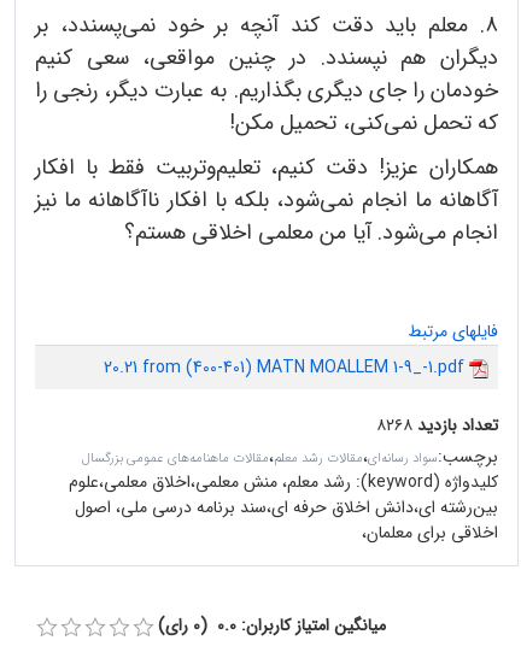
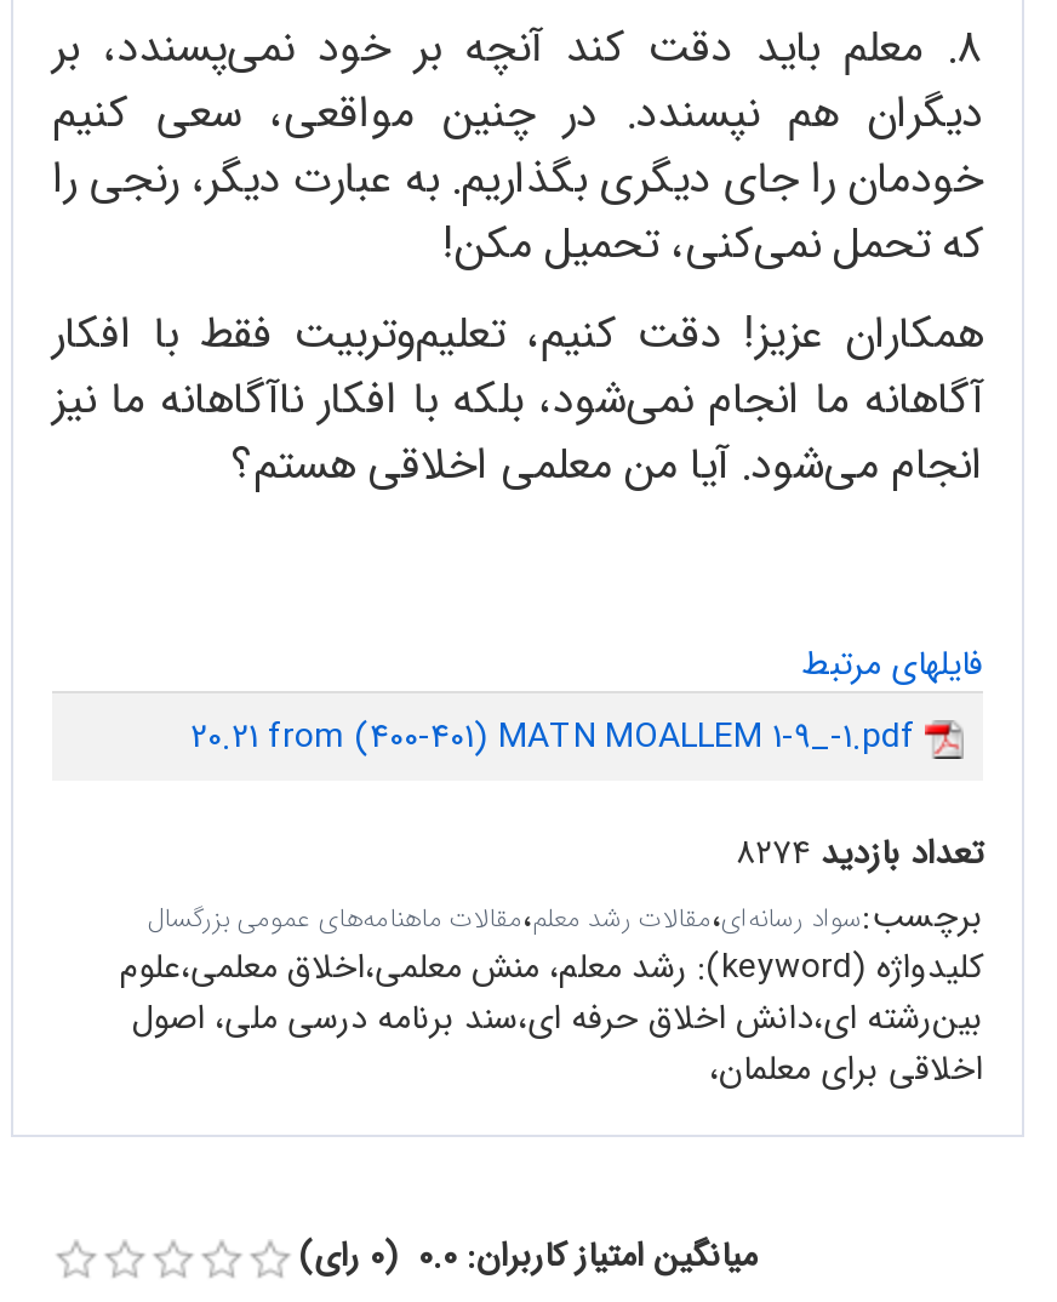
- تعداد بازدید ۸۲۶۸
+ تعداد بازدید ۸۲۷۴
